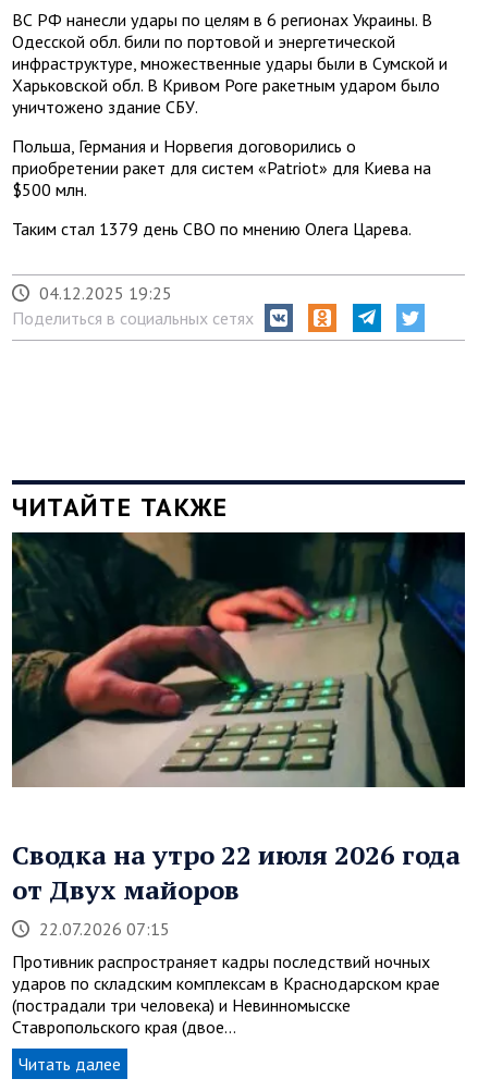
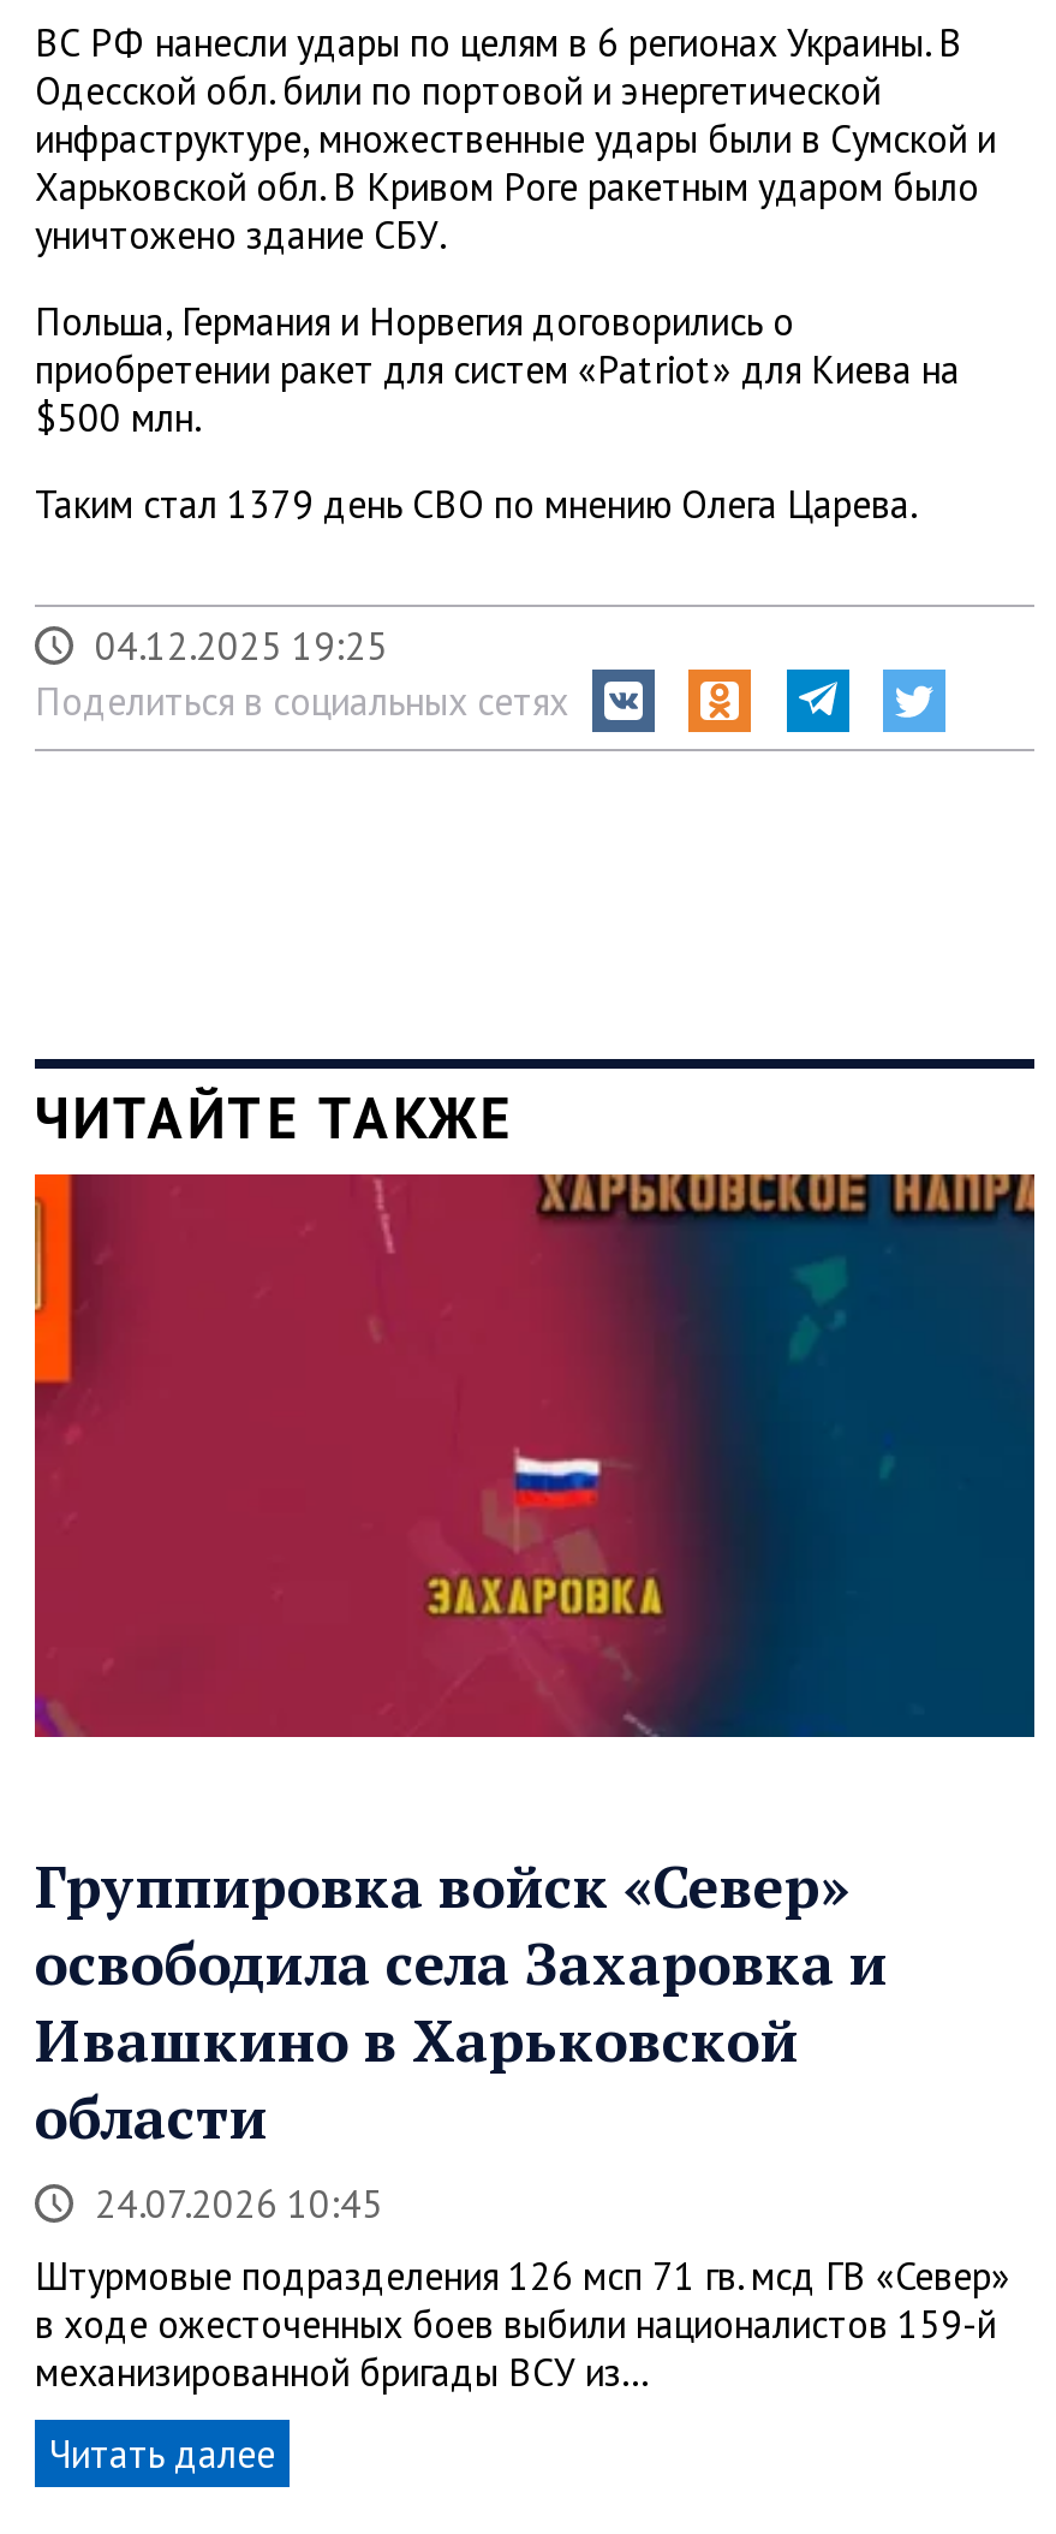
- [image]
+ [image]

- Сводка на утро 22 июля 2026 года
- от Двух майоров
- 22.07.2026 07:15
+ Группировка войск «Север»
+ освободила села Захаровка и
+ Ивашкино в Харьковской
+ области
+ 24.07.2026 10:45

- Противник распространяет кадры последствий ночных
- ударов по складским комплексам в Краснодарском крае
- (пострадали три человека) и Невинномысске
- Ставропольского края (двое…
+ Штурмовые подразделения 126 мсп 71 гв. мсд ГВ «Север»
+ в ходе ожесточенных боев выбили националистов 159-й
+ механизированной бригады ВСУ из…
